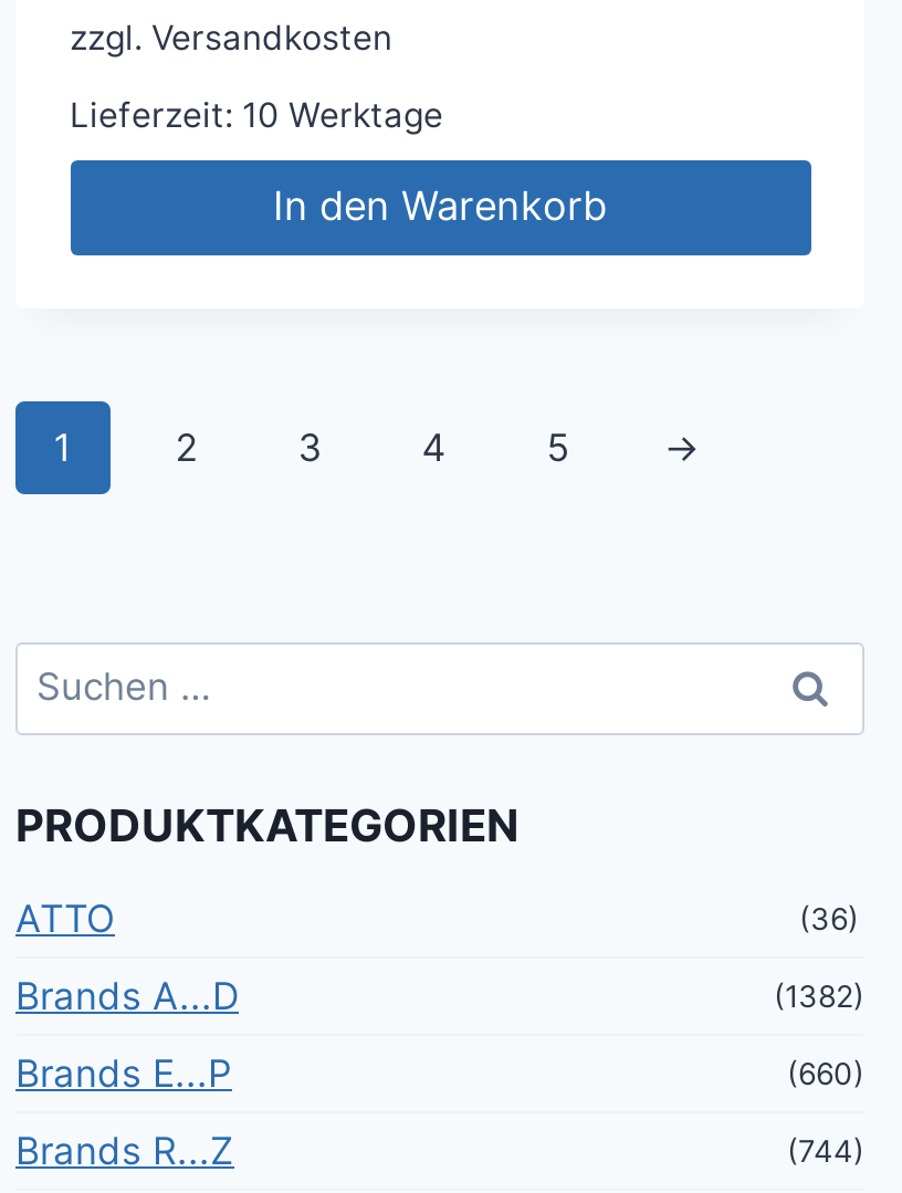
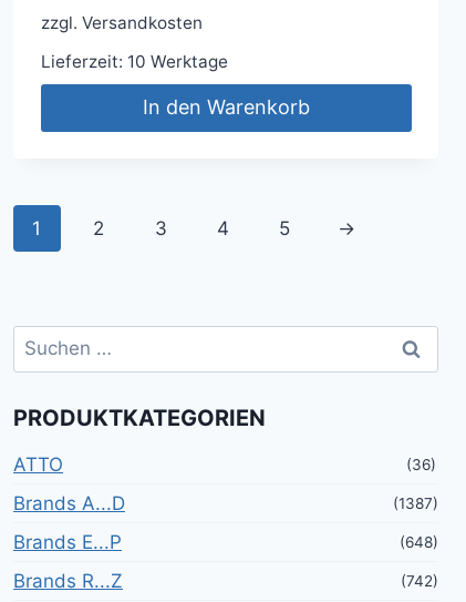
- (1382)
+ (1387)

- (660)
+ (648)

- (744)
+ (742)
